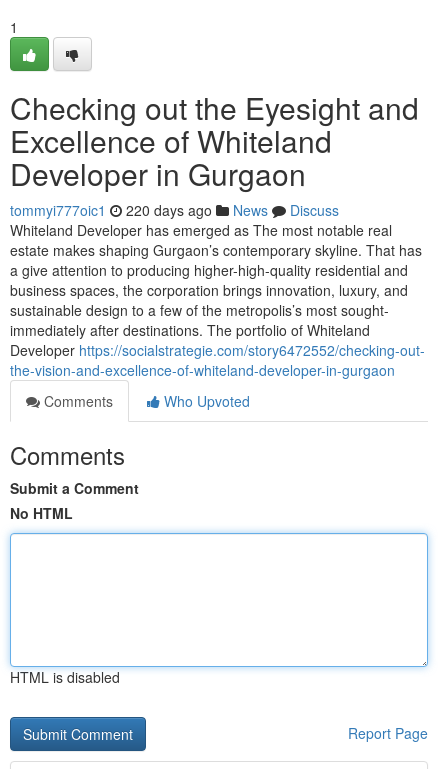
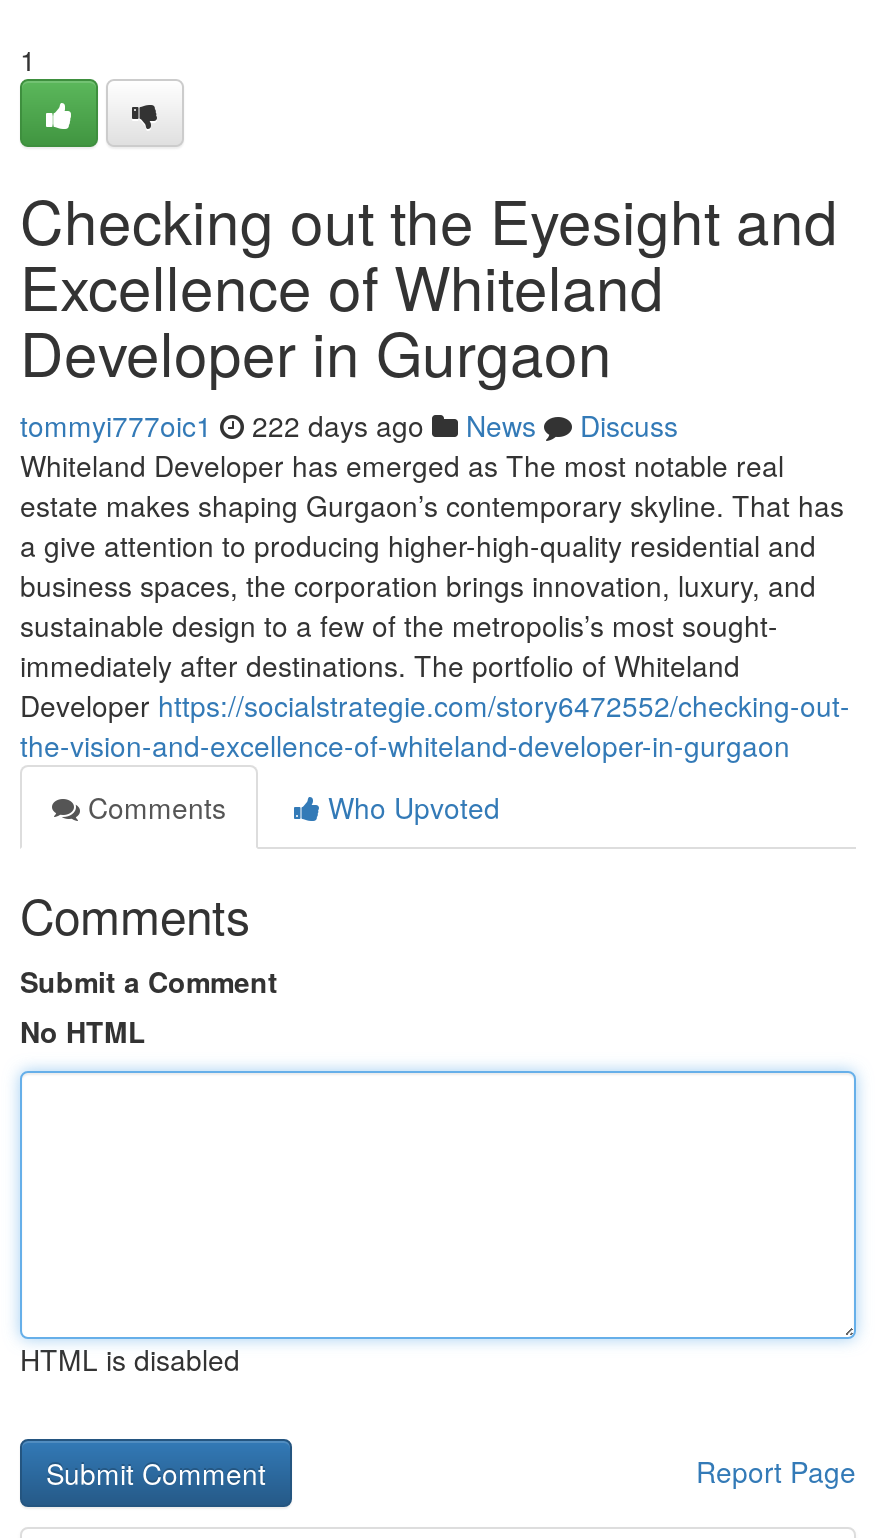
- tommyi777oic1 220 days ago News Discuss
+ tommyi777oic1 222 days ago News Discuss
